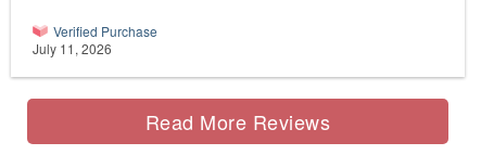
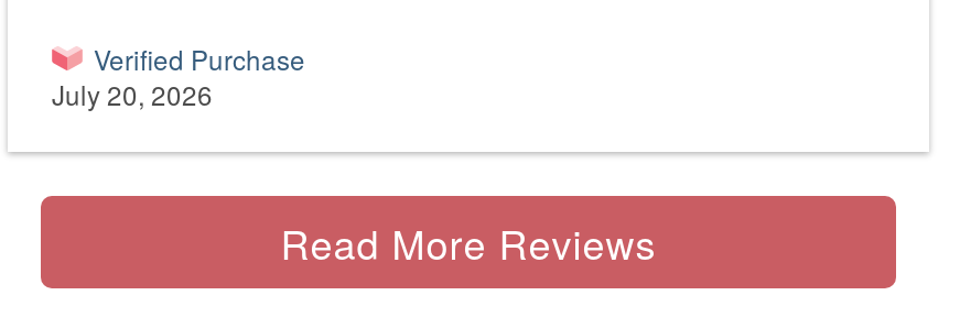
- July 11, 2026
+ July 20, 2026
